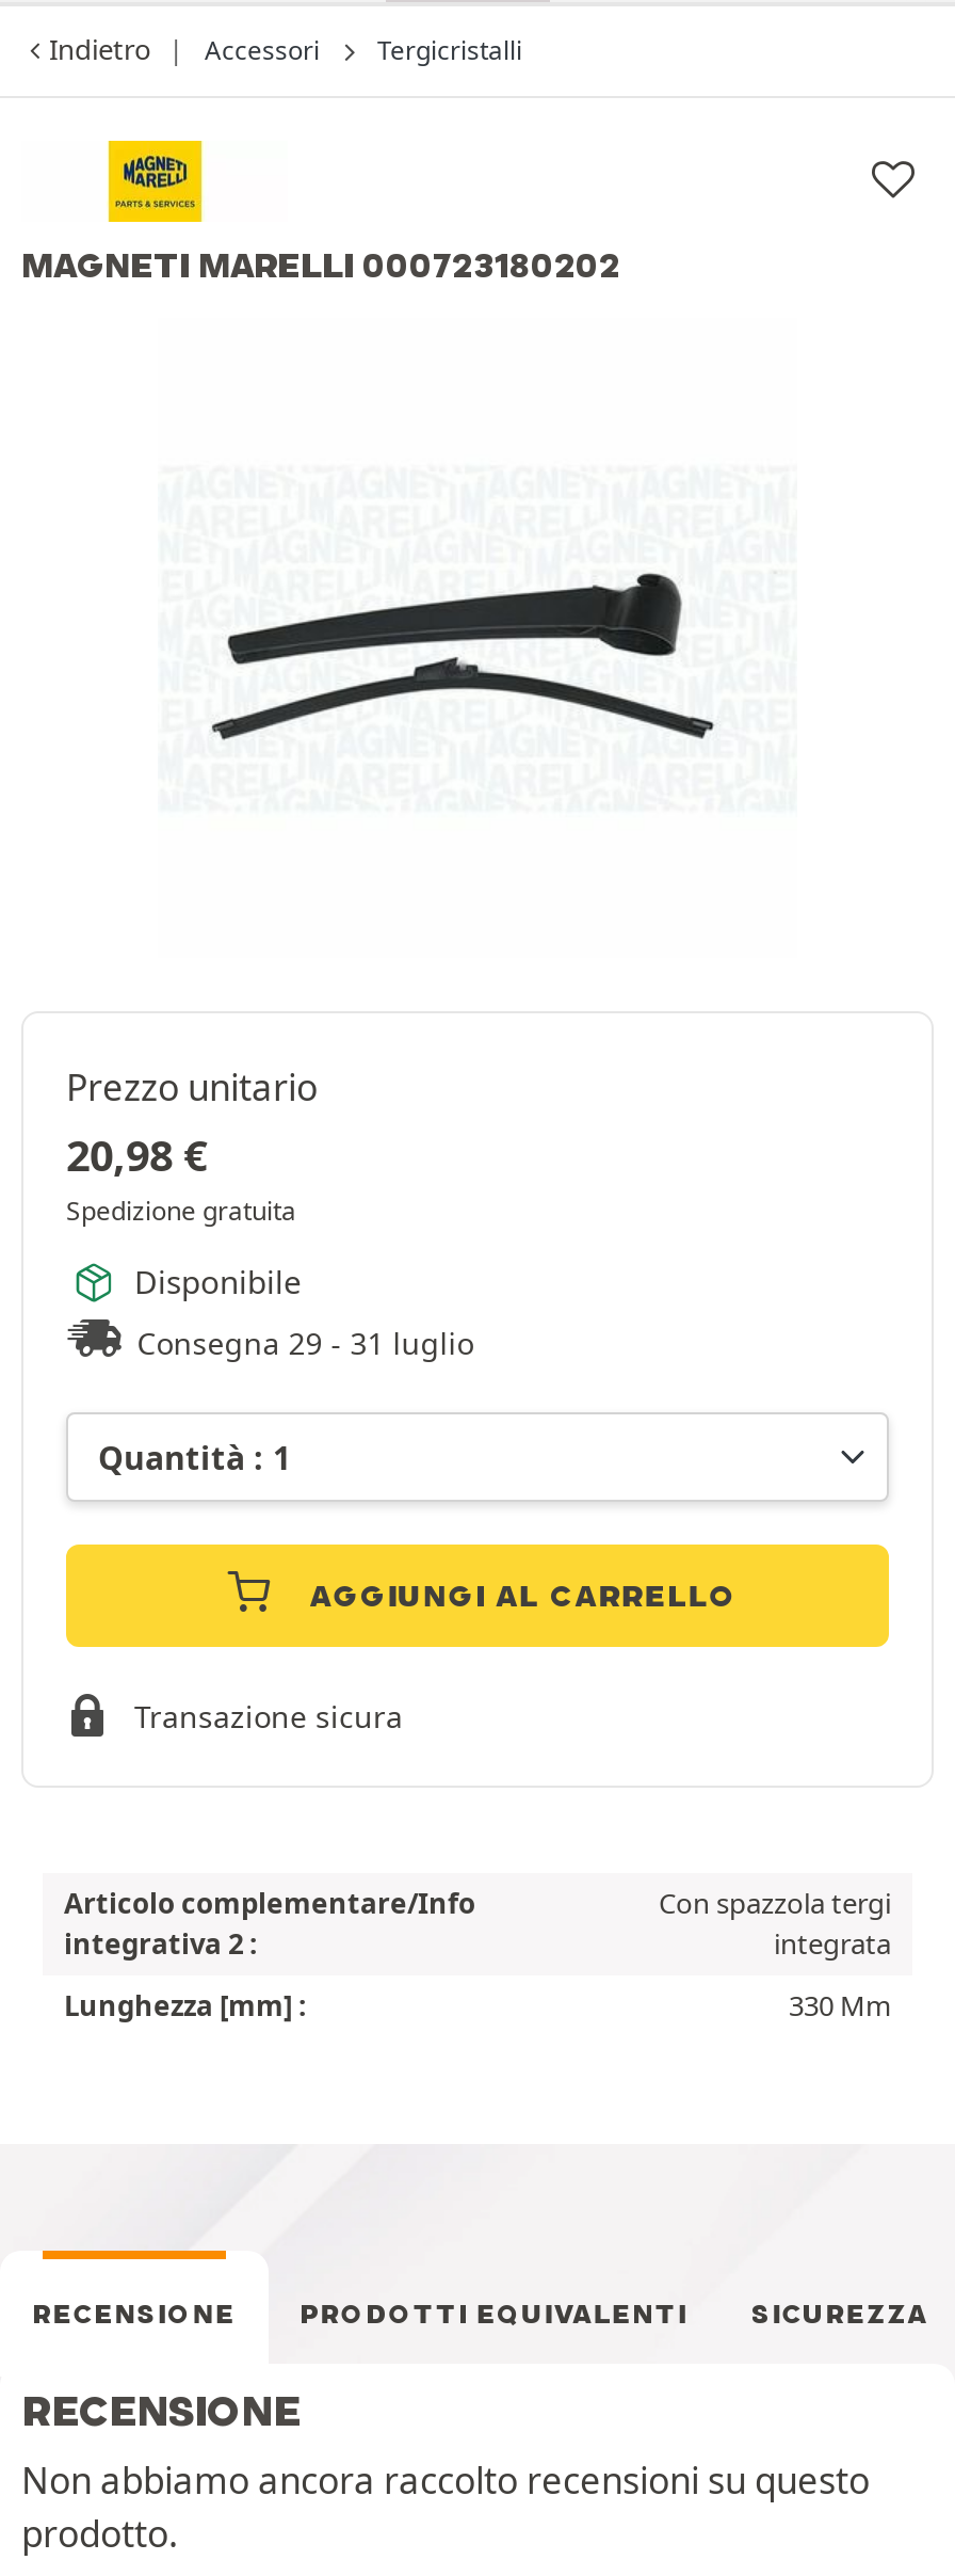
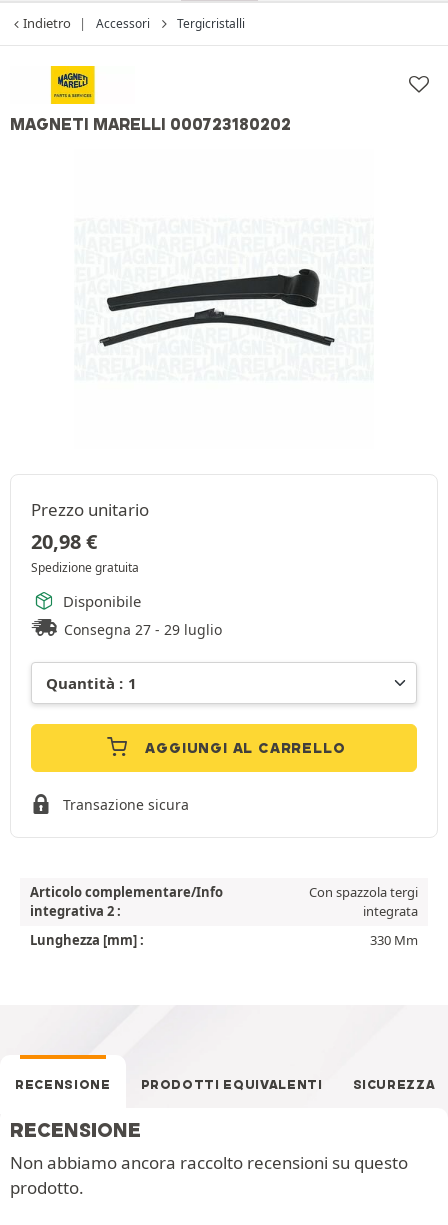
- Consegna 29 - 31 luglio
+ Consegna 27 - 29 luglio
